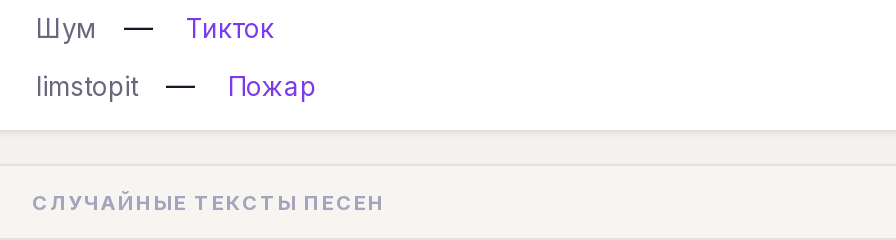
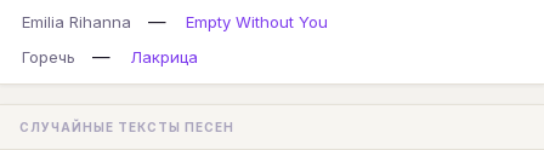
- Шум
+ Emilia Rihanna

- Тикток
+ Empty Without You

- limstopit
+ Горечь

- Пожар
+ Лакрица
